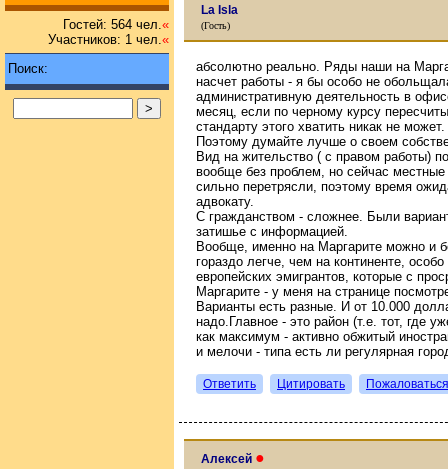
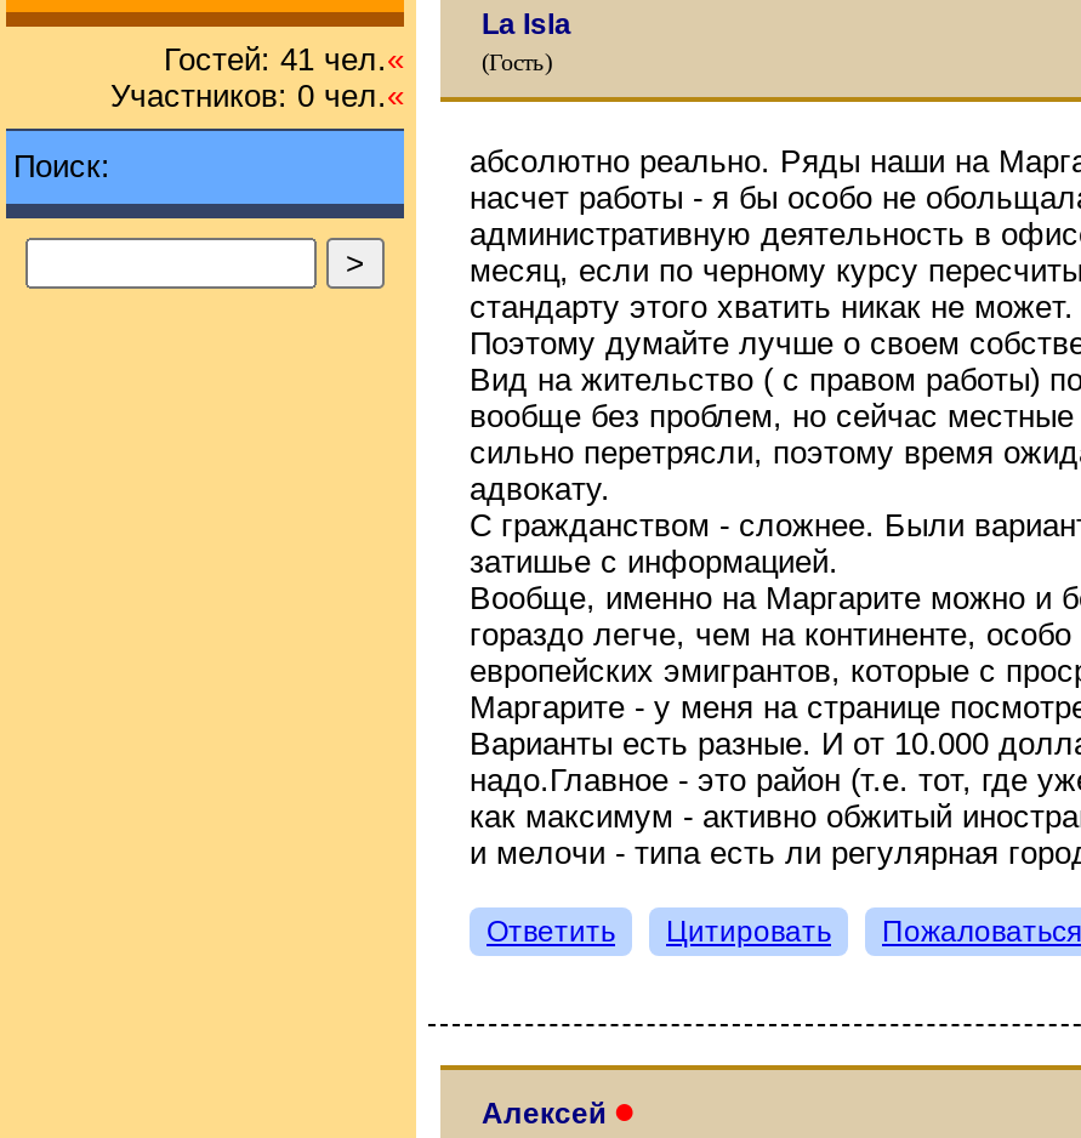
- Гостей: 564 чел.«
+ Гостей: 41 чел.«

- Участников: 1 чел.«
+ Участников: 0 чел.«
